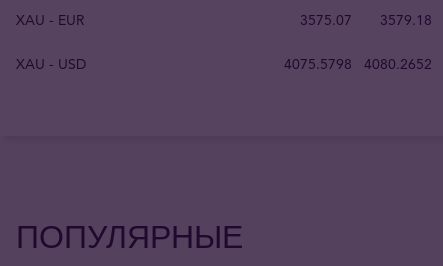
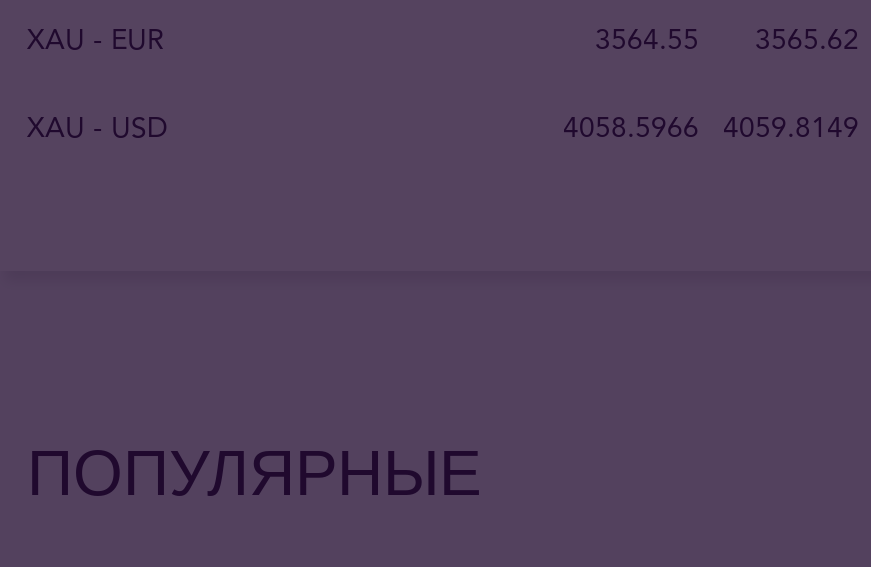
- 3575.07
+ 3564.55

- 3579.18
+ 3565.62

- 4075.5798
+ 4058.5966

- 4080.2652
+ 4059.8149
